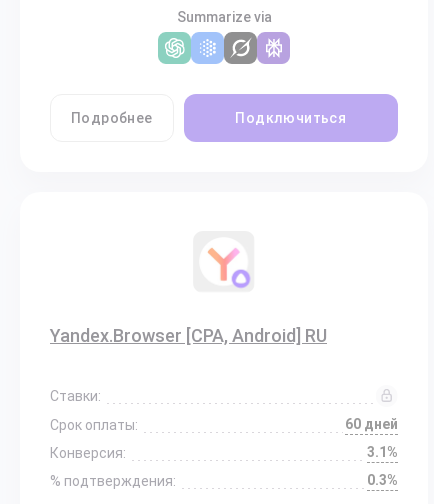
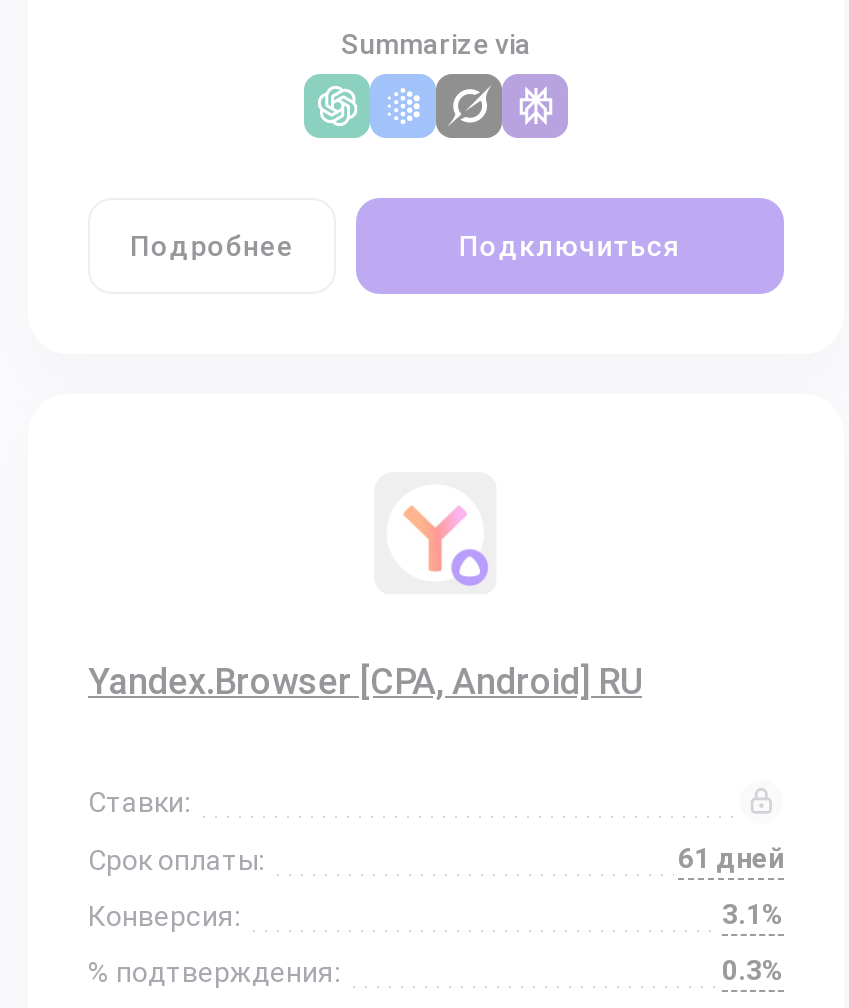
- 60 дней
+ 61 дней
